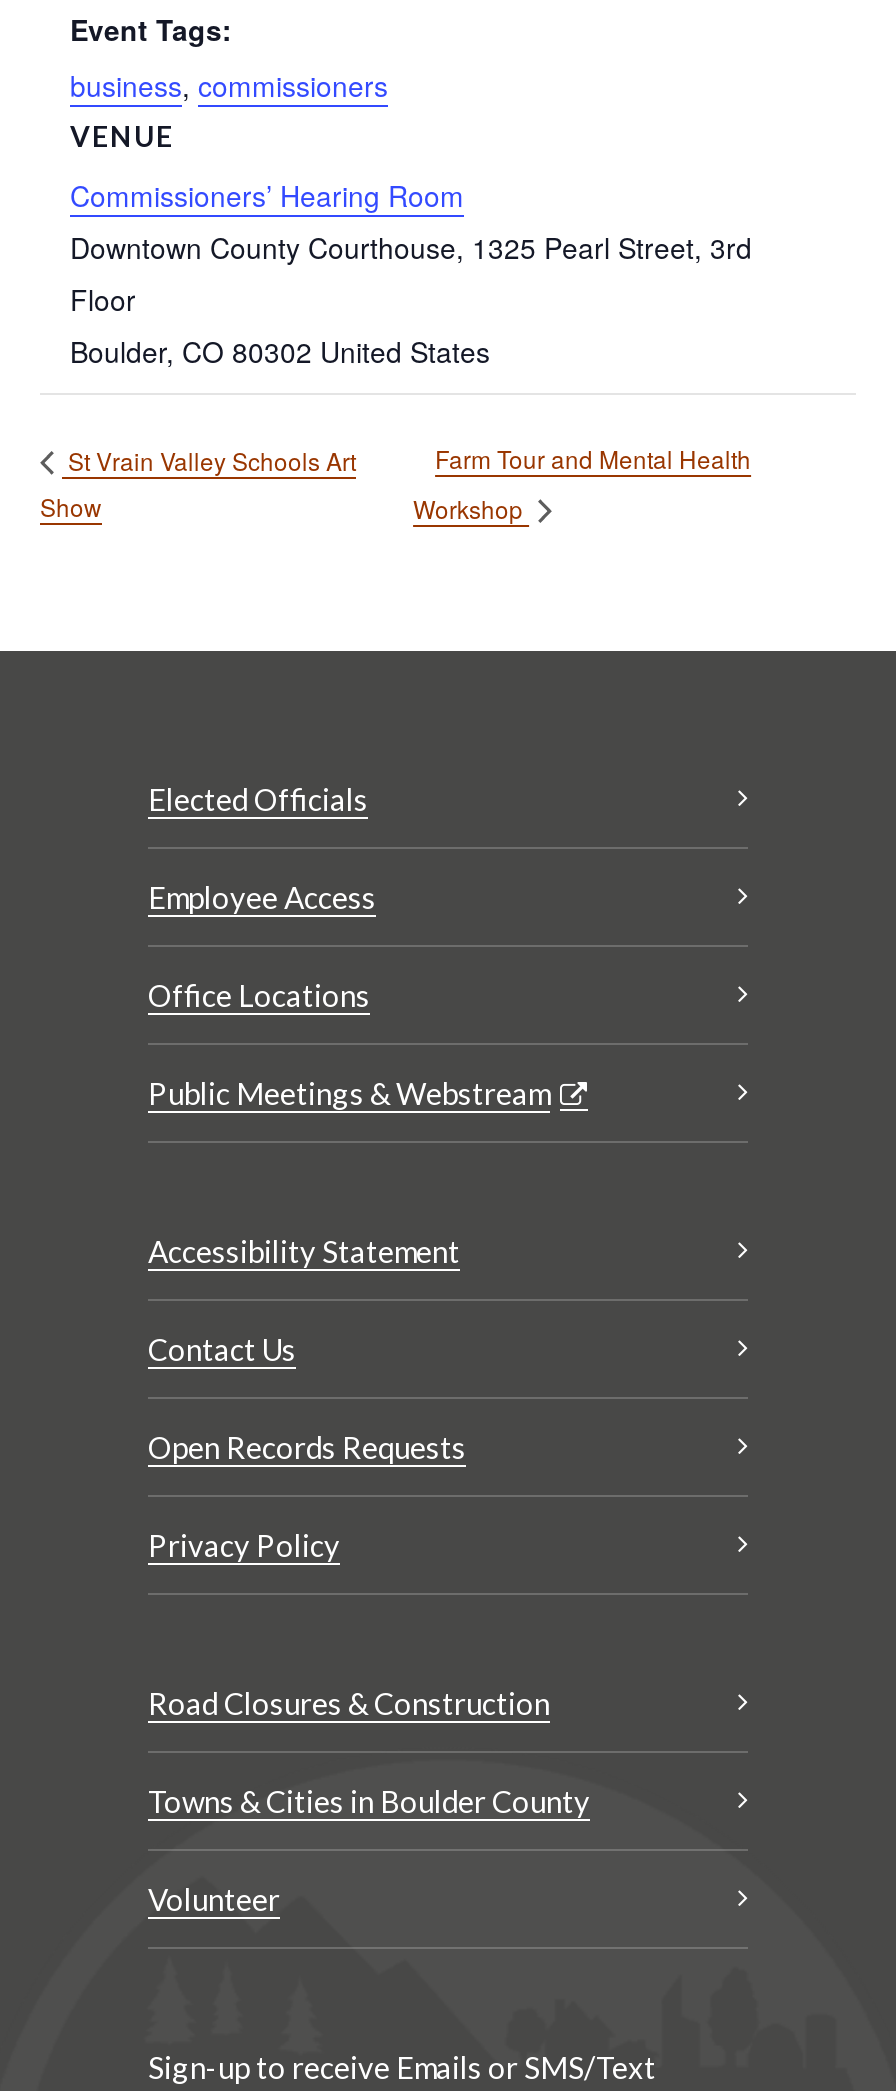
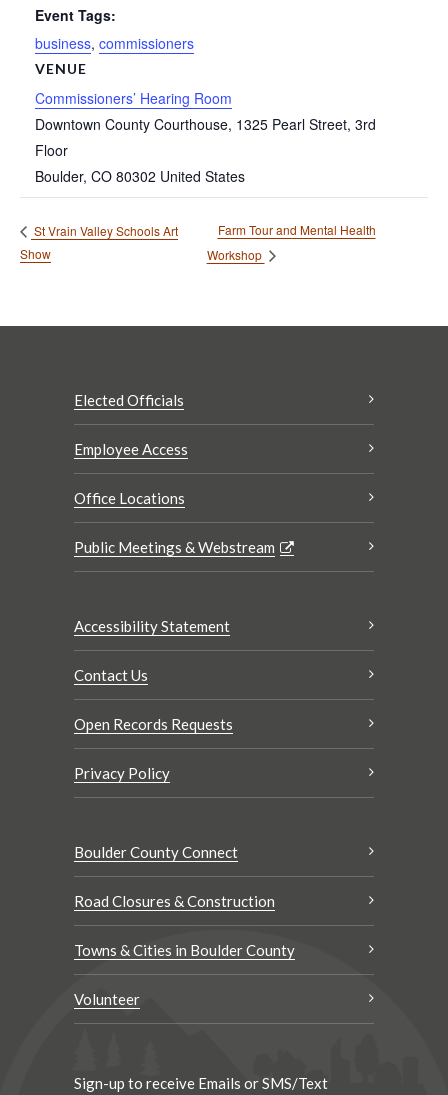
+ Boulder County Connect
